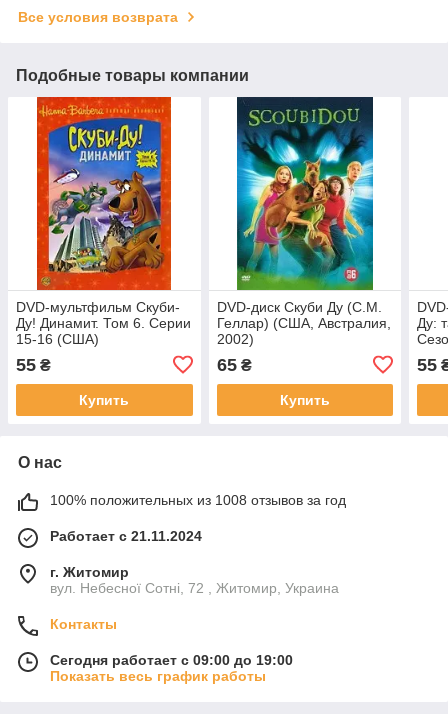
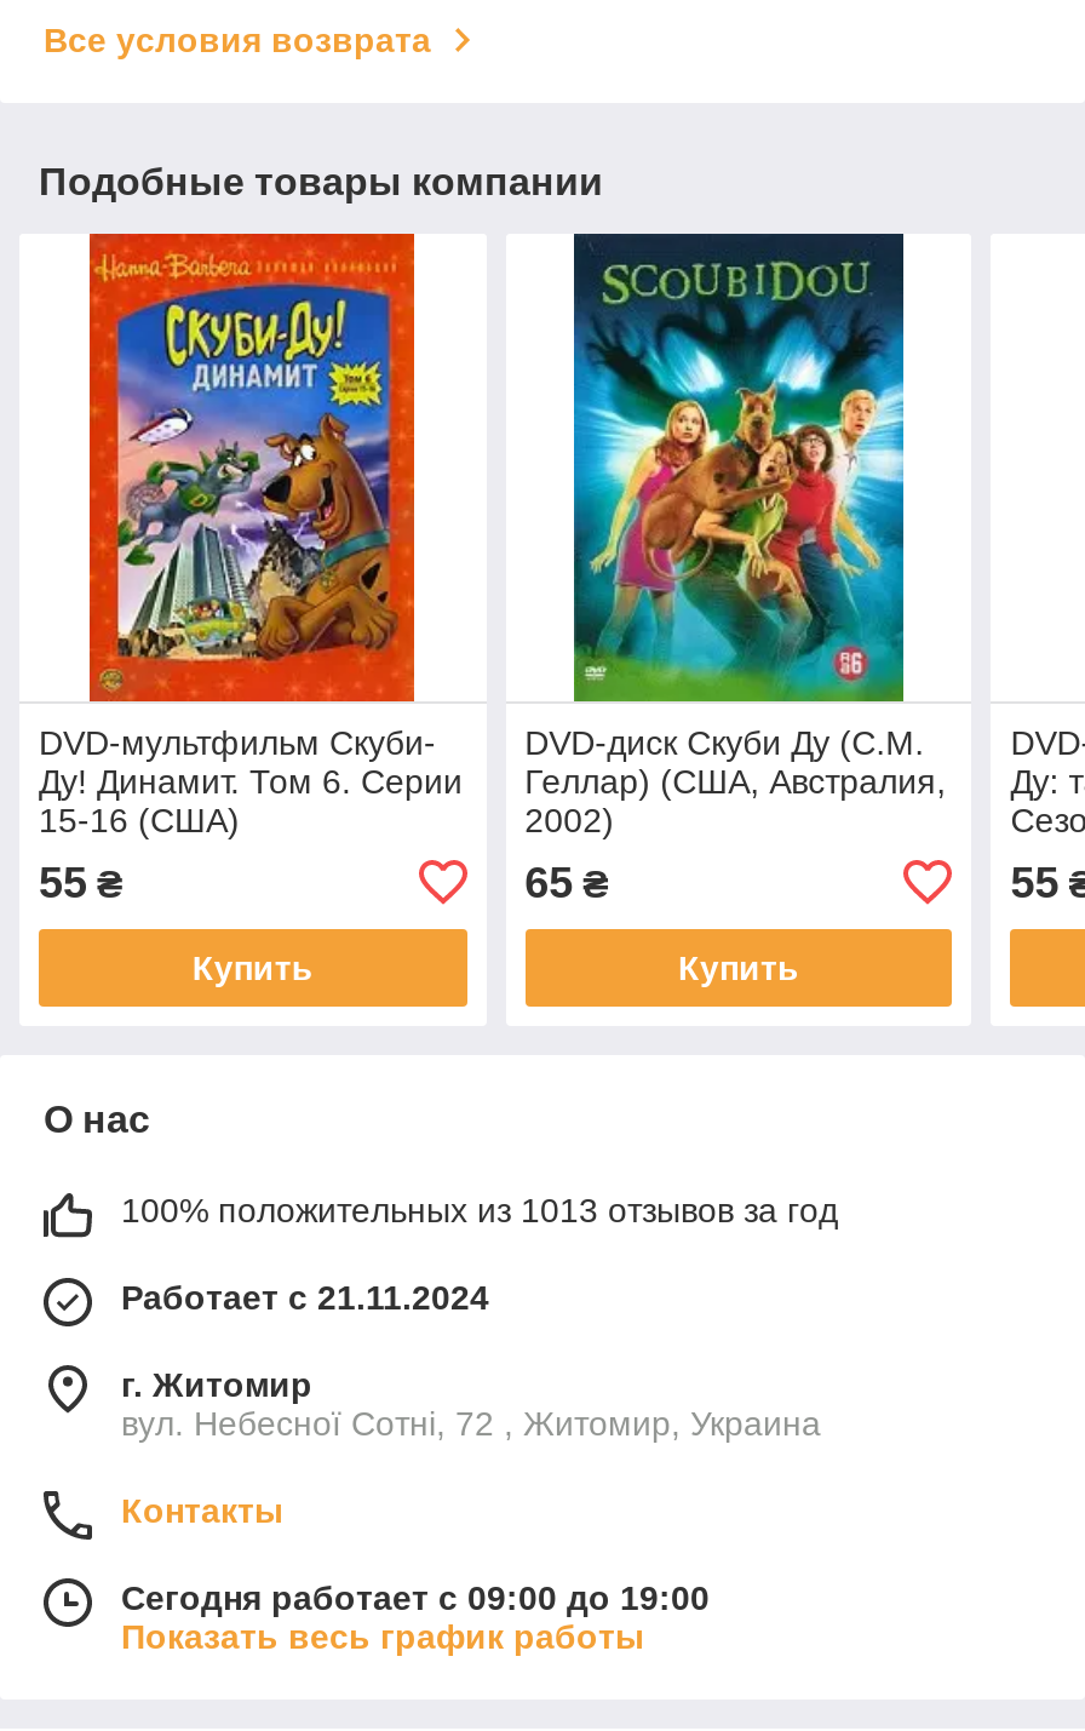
- 100% положительных из 1008 отзывов за год
+ 100% положительных из 1013 отзывов за год
